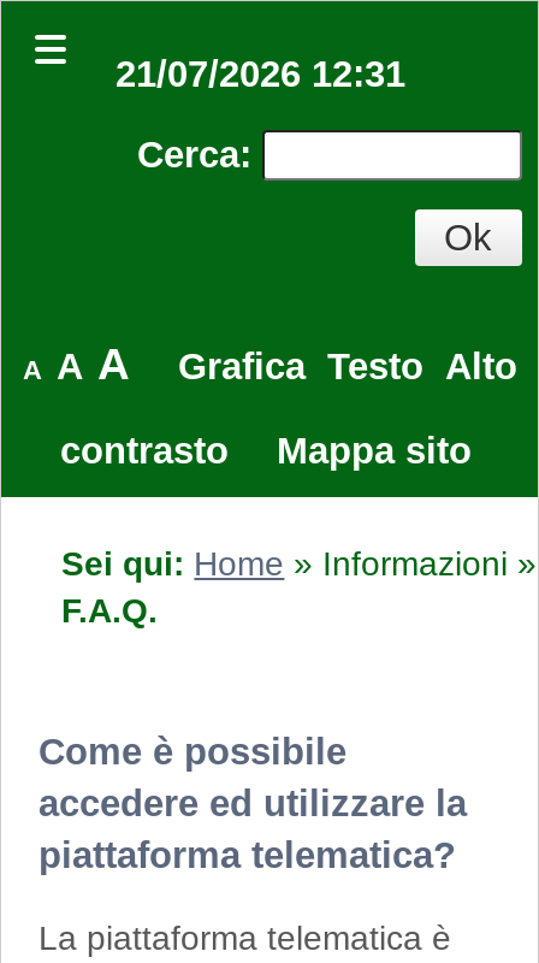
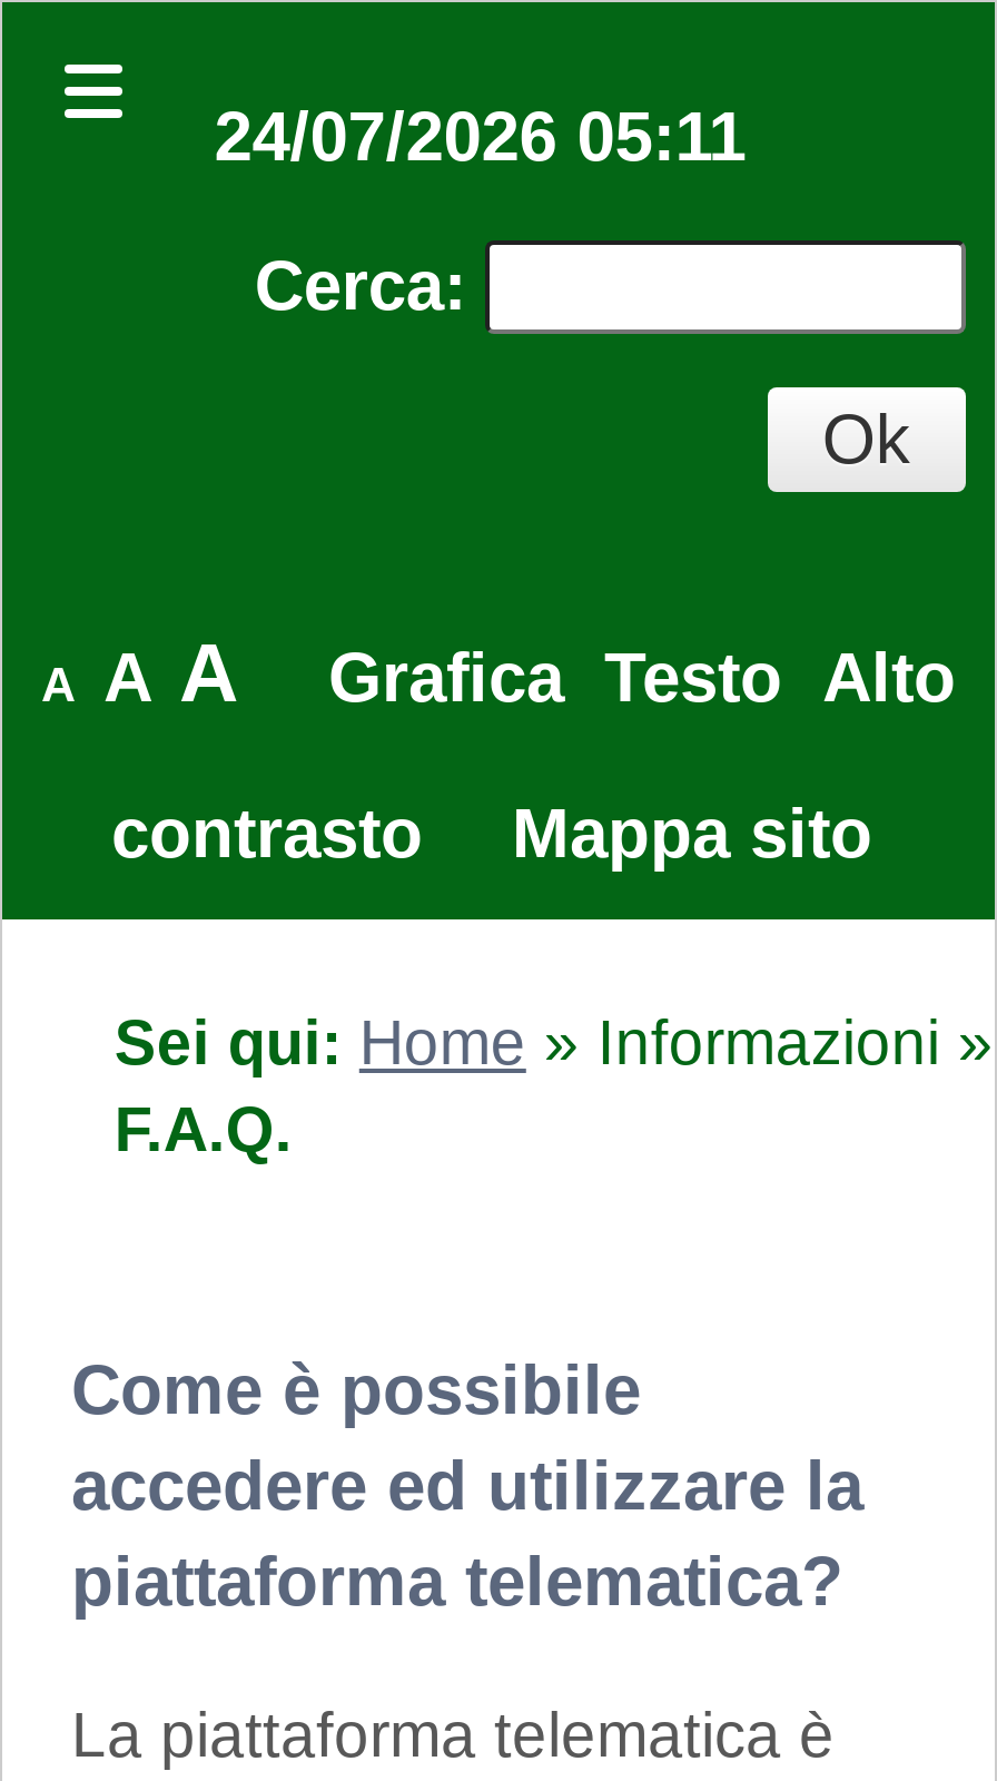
- 21/07/2026 12:31
+ 24/07/2026 05:11
